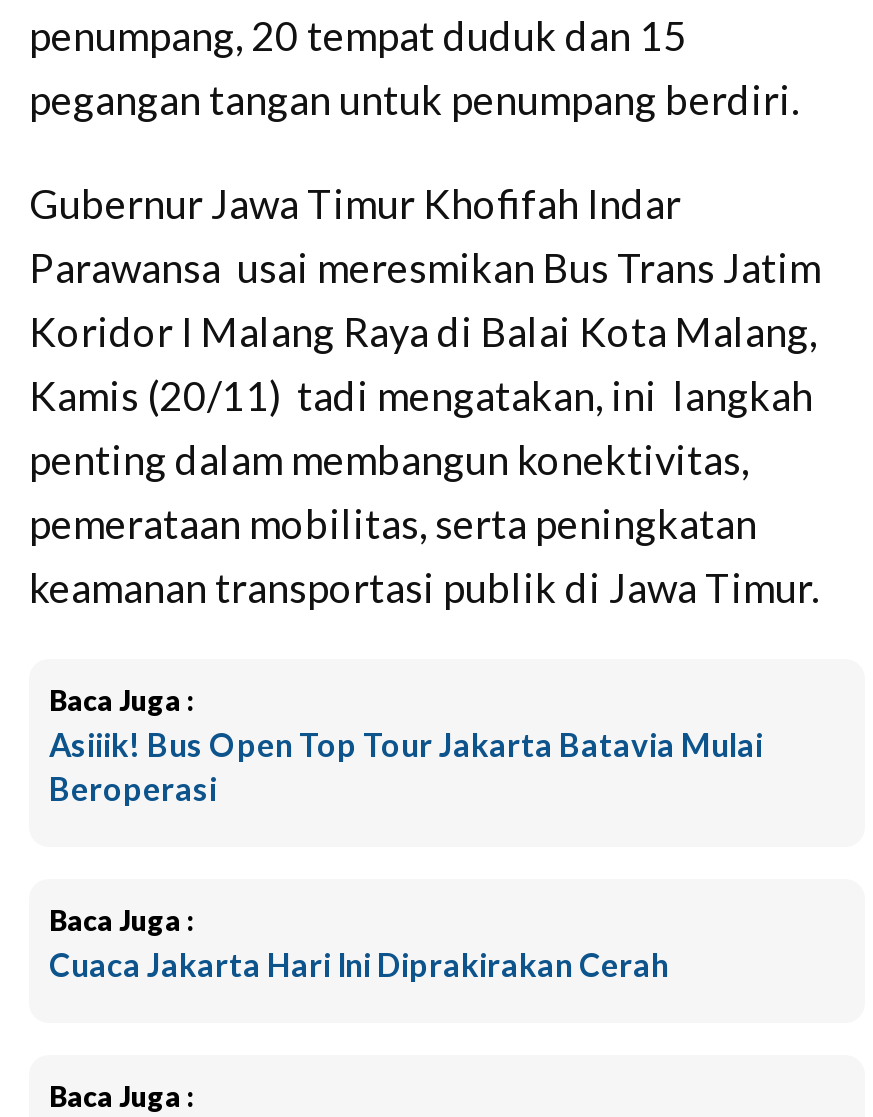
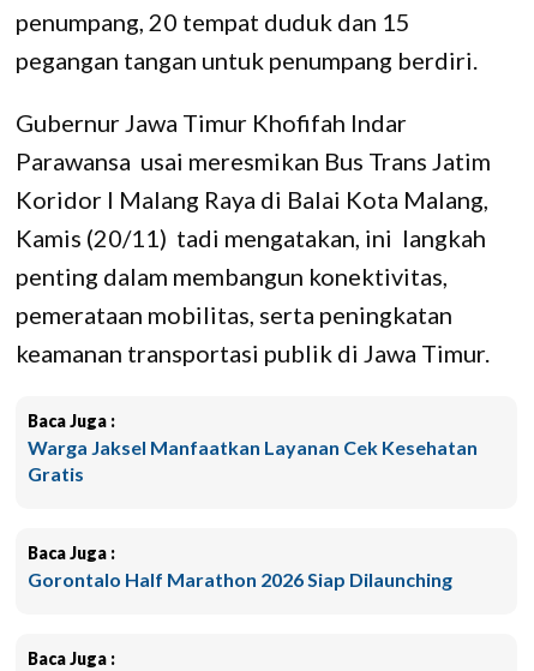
- Asiiik! Bus Open Top Tour Jakarta Batavia Mulai
- Beroperasi
+ Warga Jaksel Manfaatkan Layanan Cek Kesehatan
+ Gratis

- Cuaca Jakarta Hari Ini Diprakirakan Cerah
+ Gorontalo Half Marathon 2026 Siap Dilaunching
